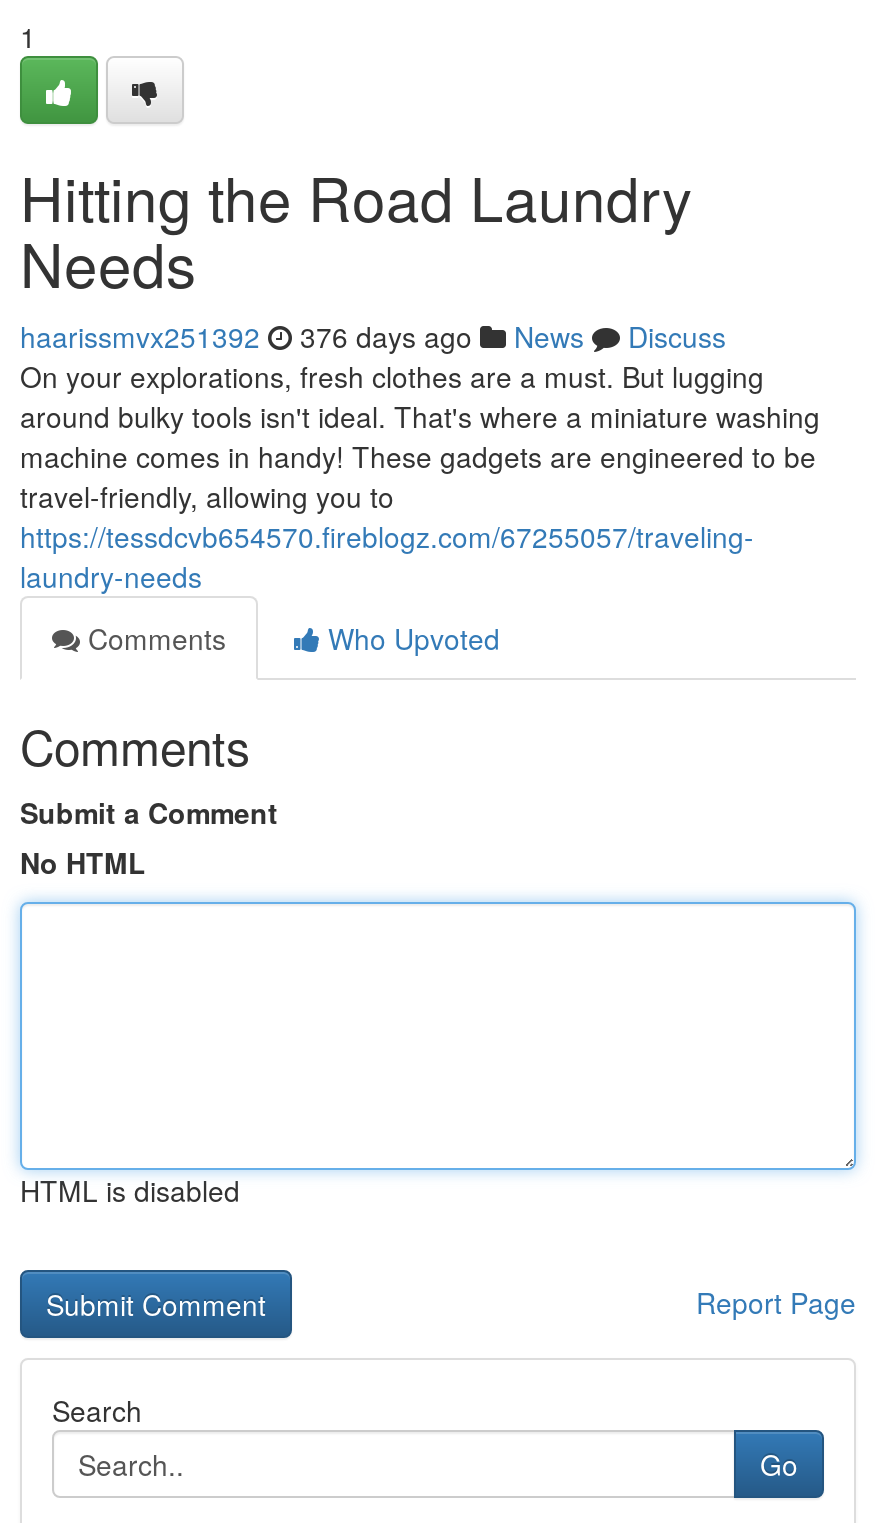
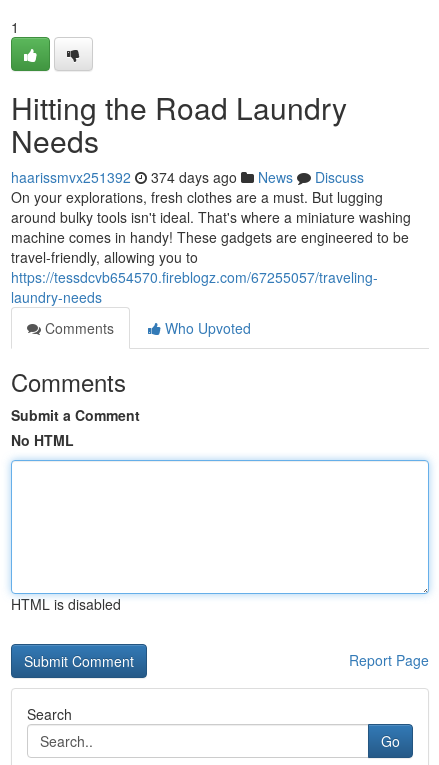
- haarissmvx251392 376 days ago News Discuss
+ haarissmvx251392 374 days ago News Discuss
